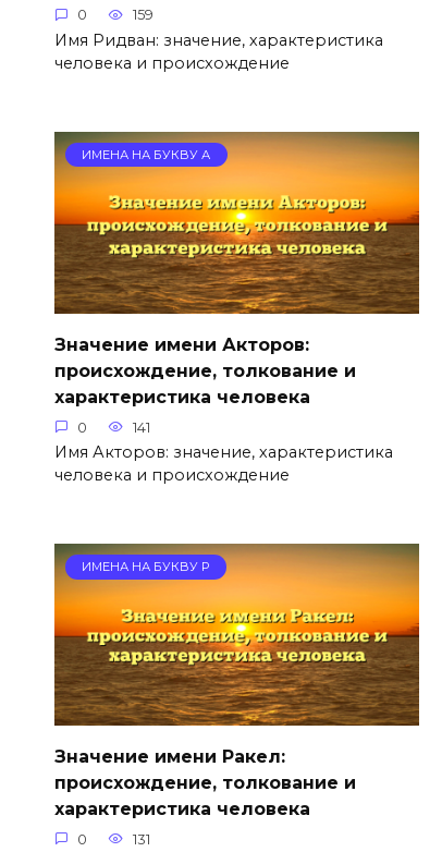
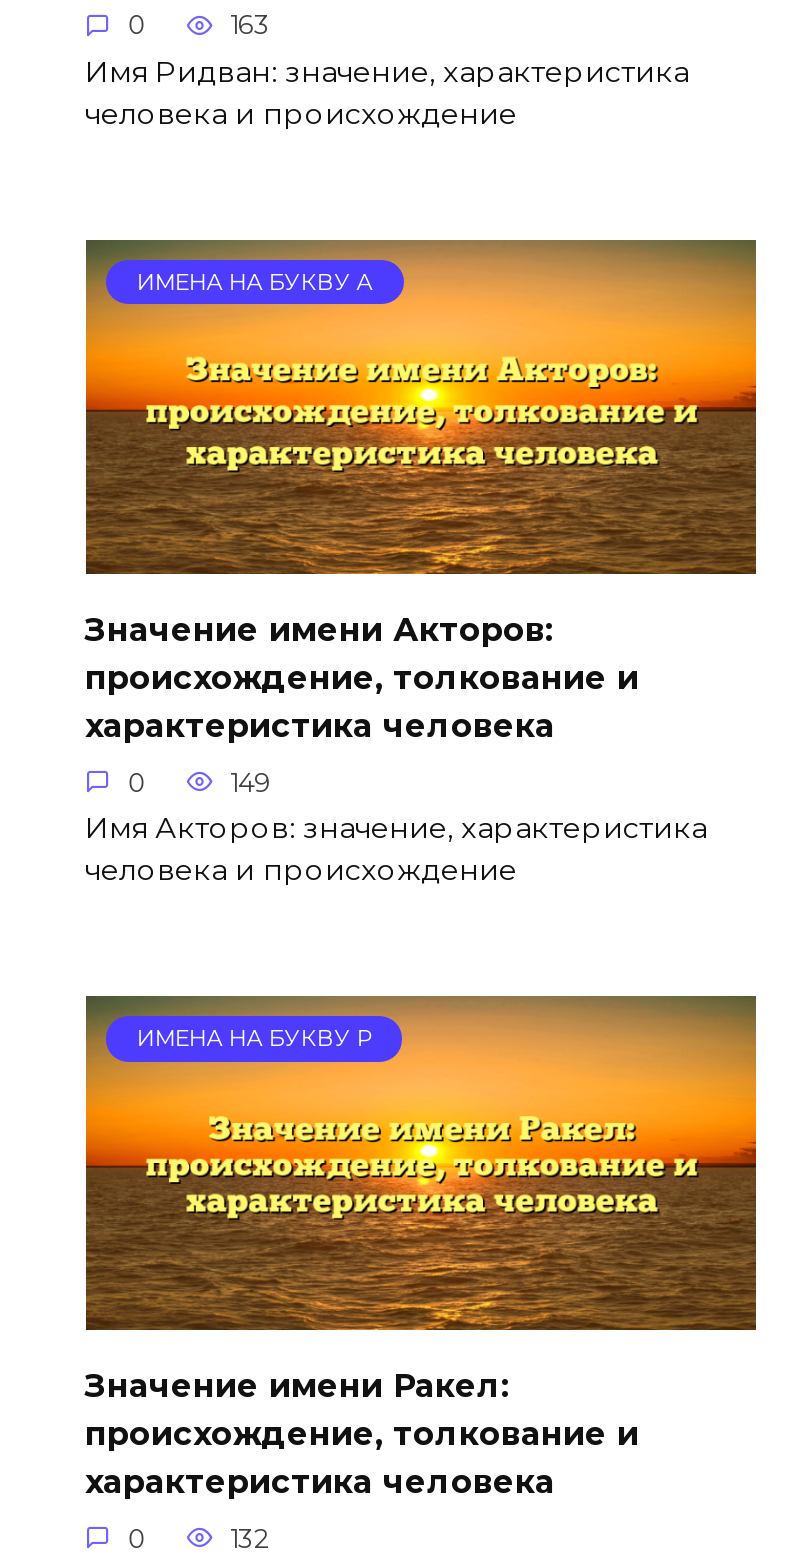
- 159
+ 163

- 141
+ 149

- 131
+ 132
